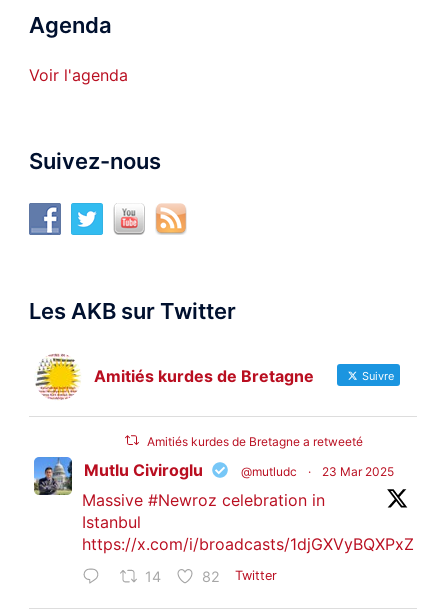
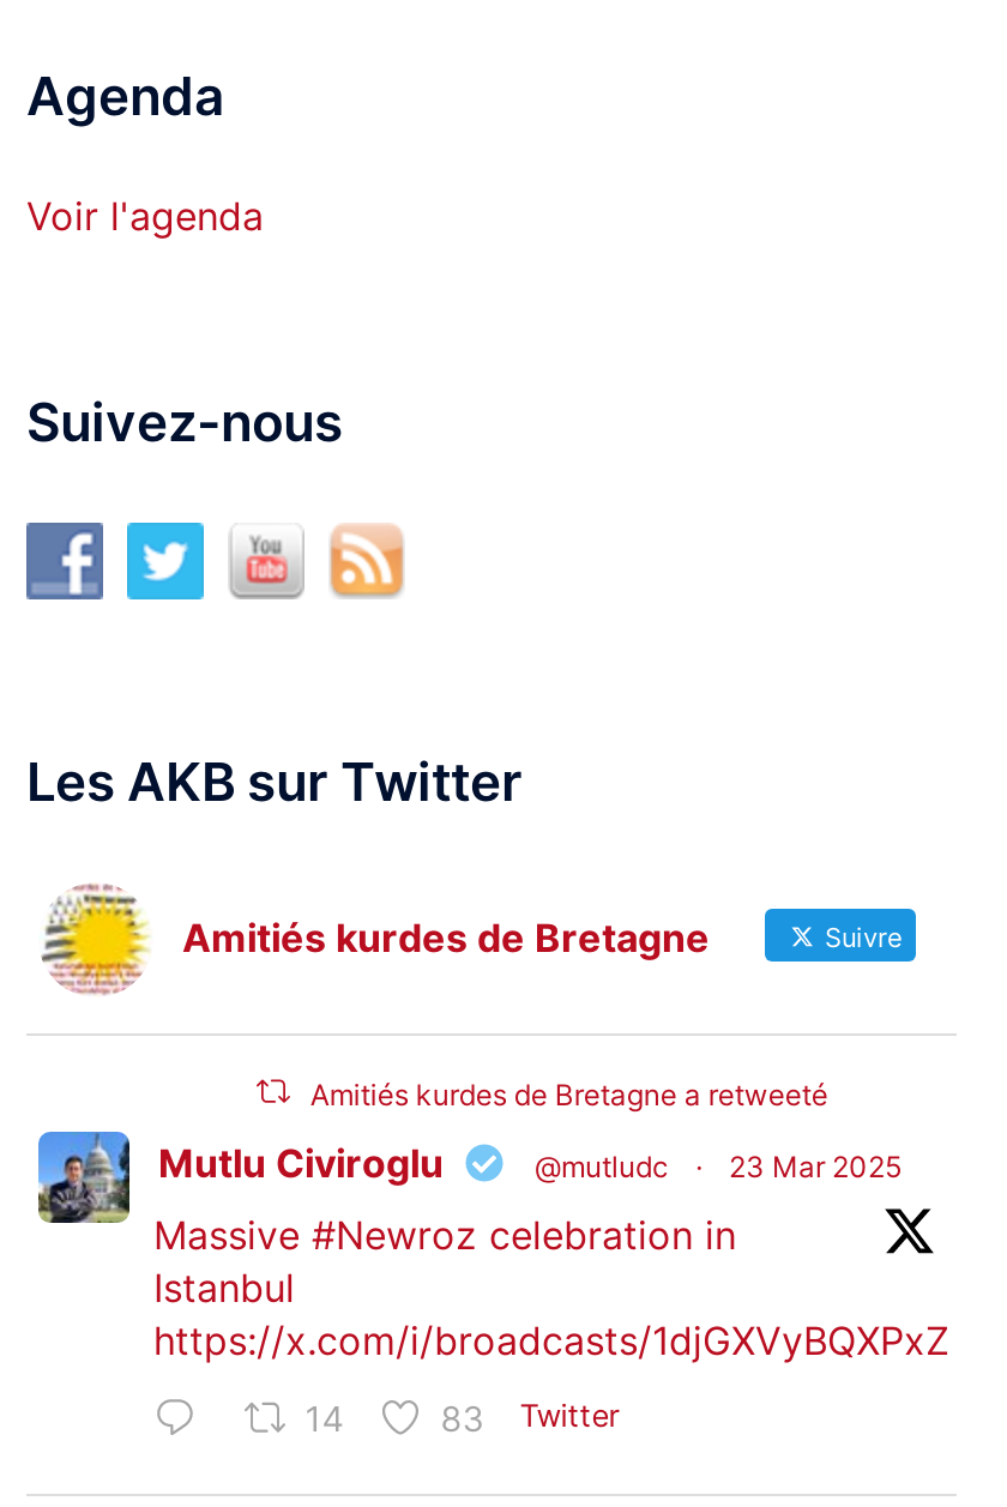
- 82 Twitter
+ 83 Twitter
